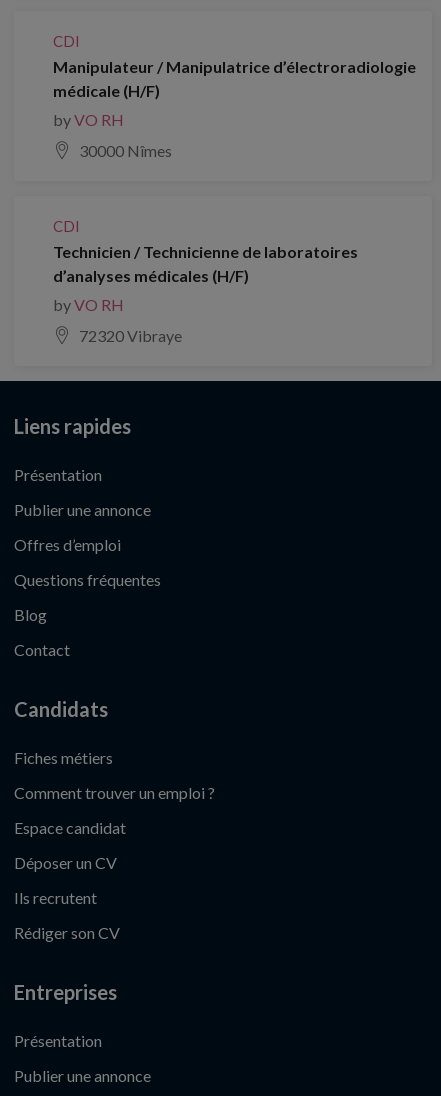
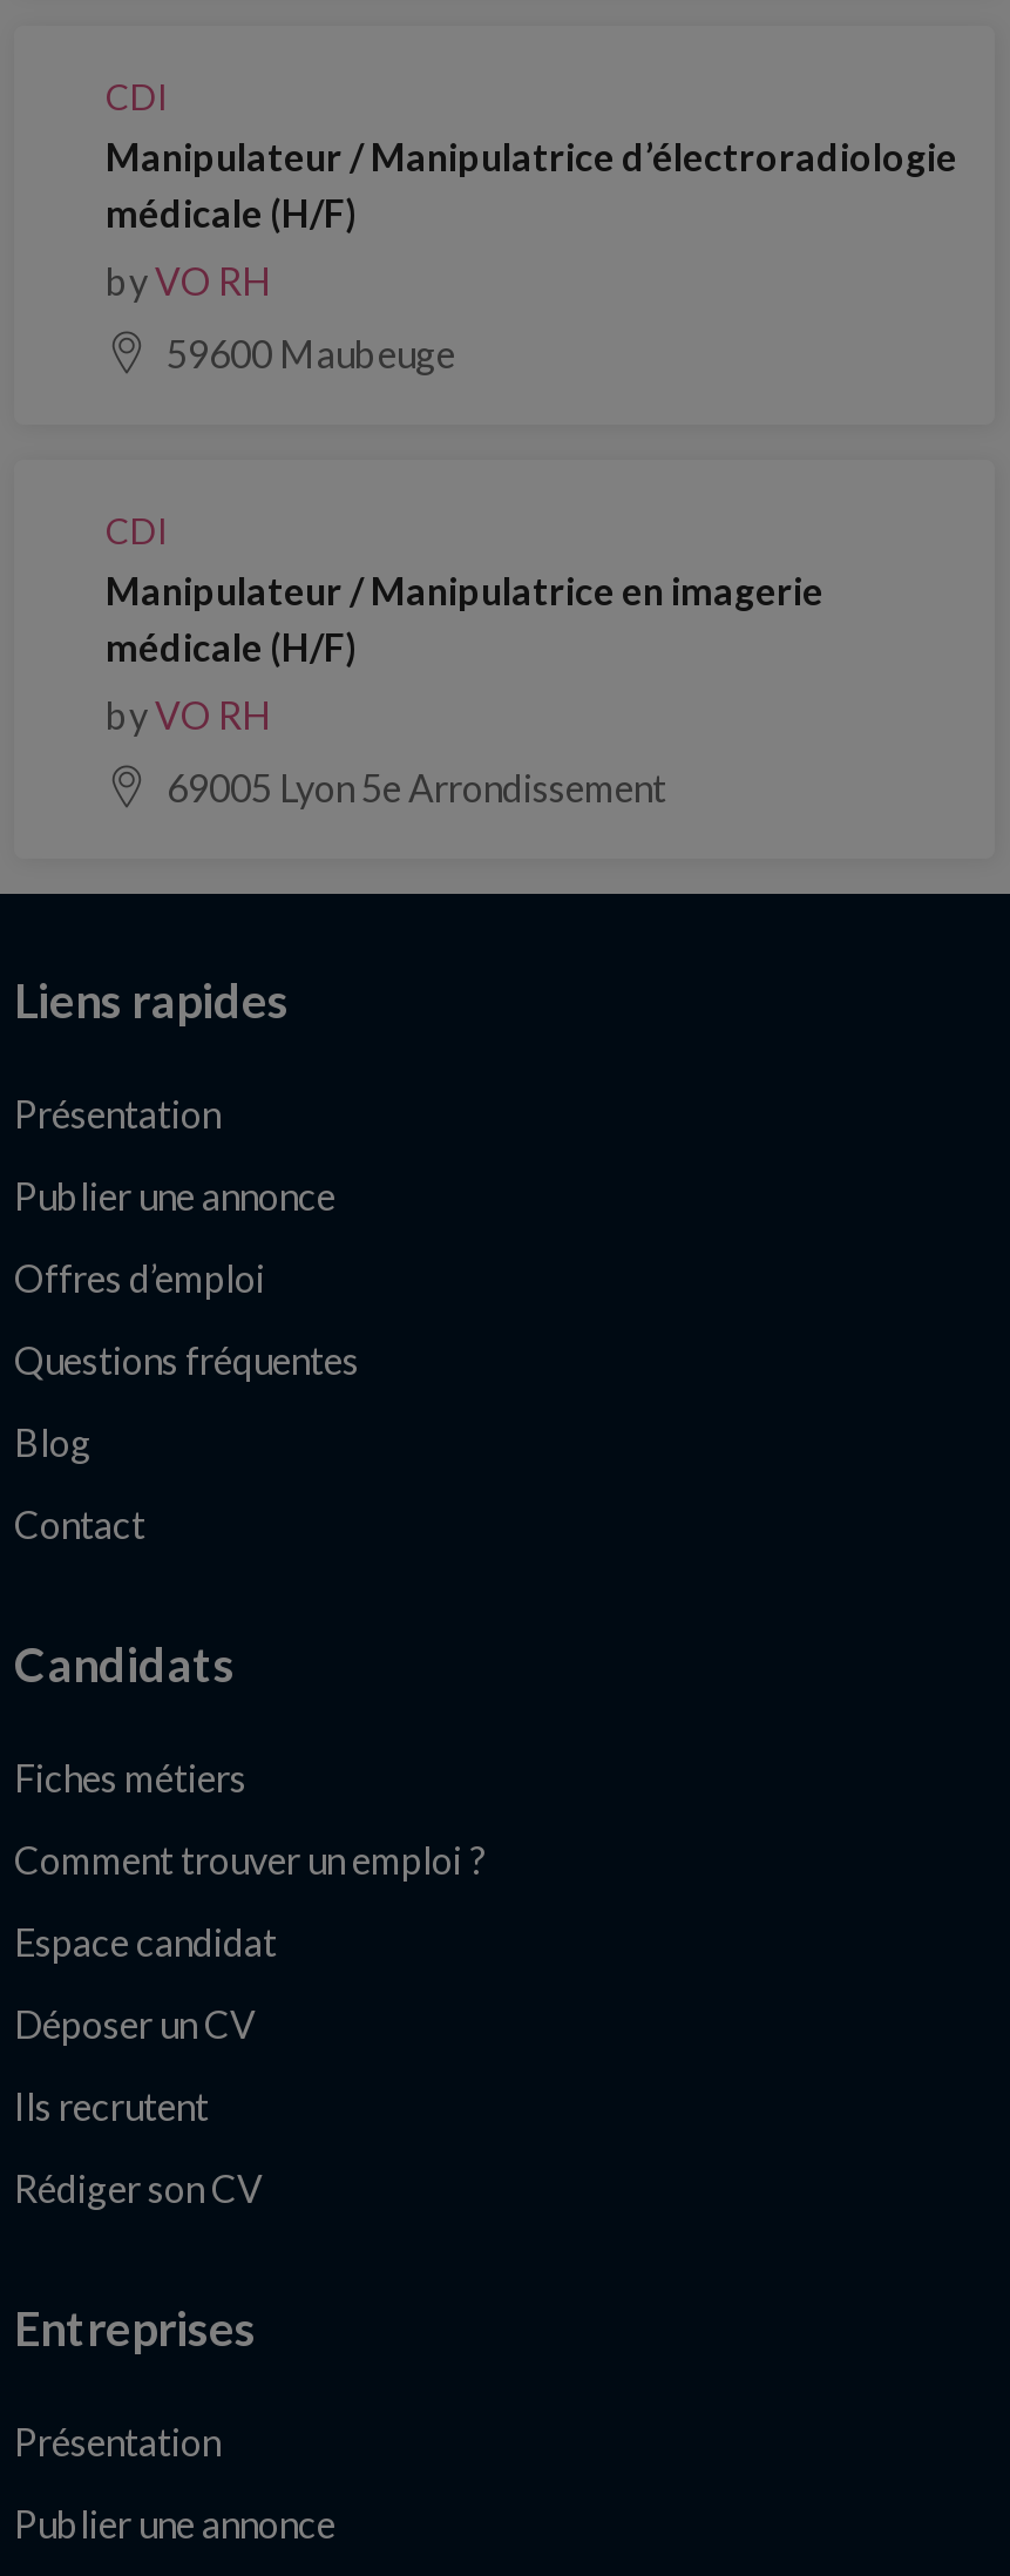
- 30000 Nîmes
+ 59600 Maubeuge

- Technicien / Technicienne de laboratoires
- d’analyses médicales (H/F)
+ Manipulateur / Manipulatrice en imagerie
+ médicale (H/F)

- 72320 Vibraye
+ 69005 Lyon 5e Arrondissement
